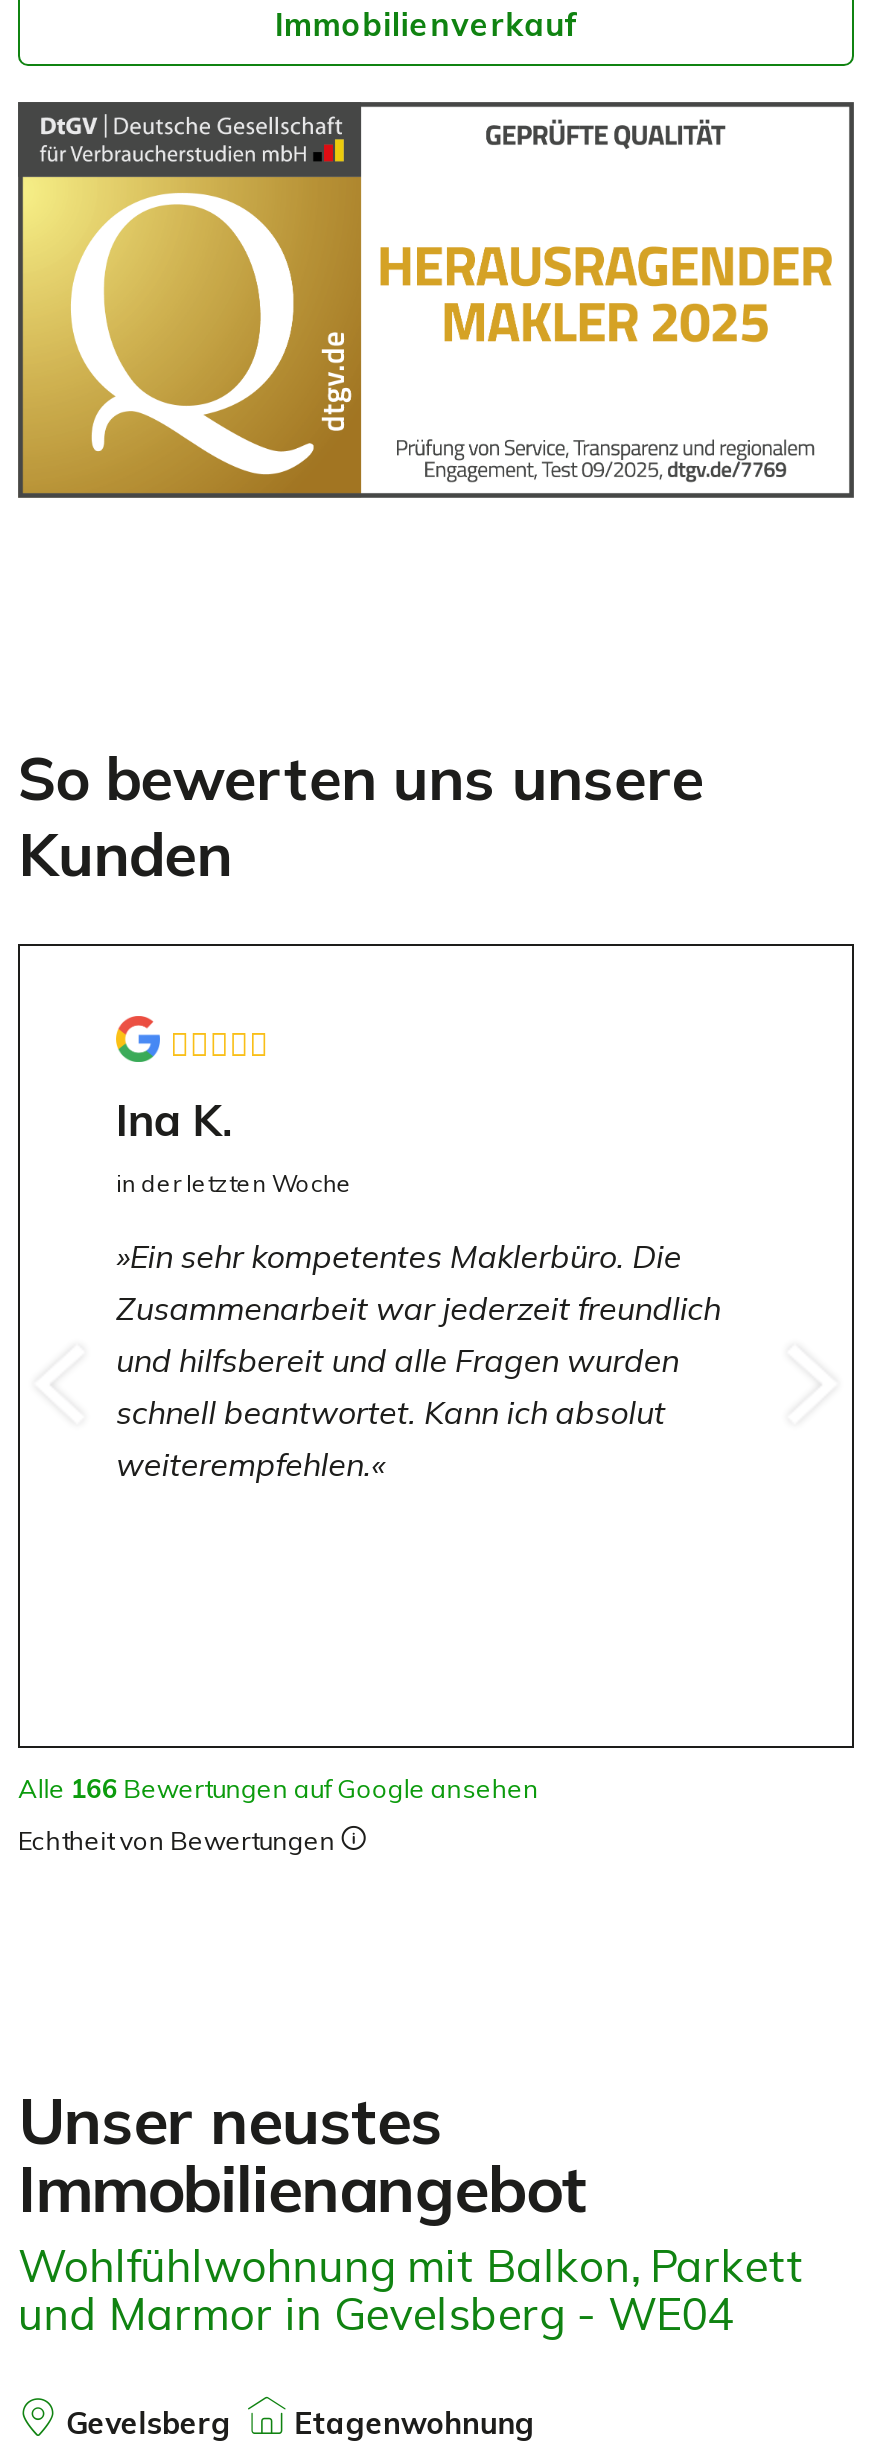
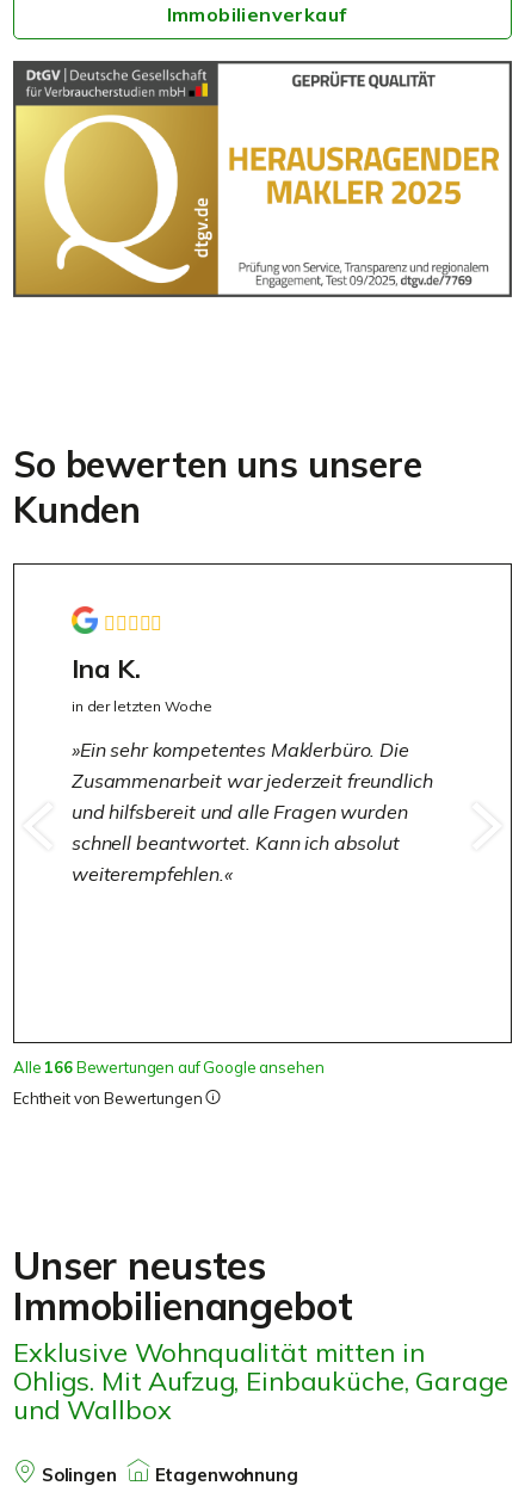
- Wohlfühlwohnung mit Balkon, Parkett
- und Marmor in Gevelsberg - WE04
+ Exklusive Wohnqualität mitten in
+ Ohligs. Mit Aufzug, Einbauküche, Garage
+ und Wallbox

- Gevelsberg
+ Solingen
